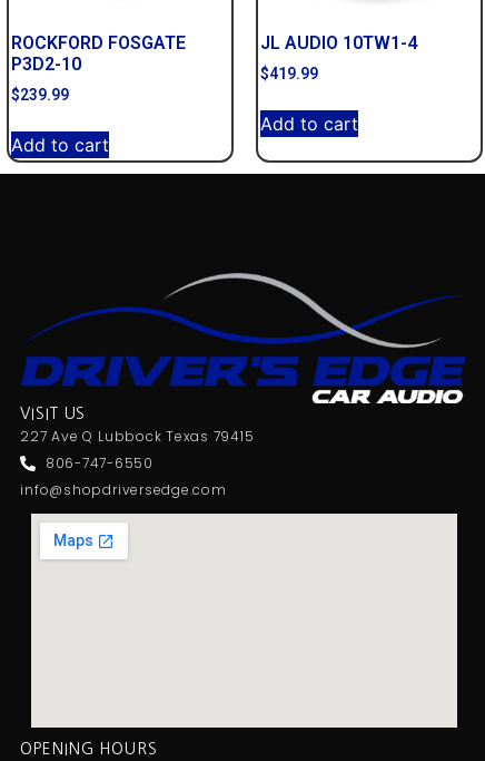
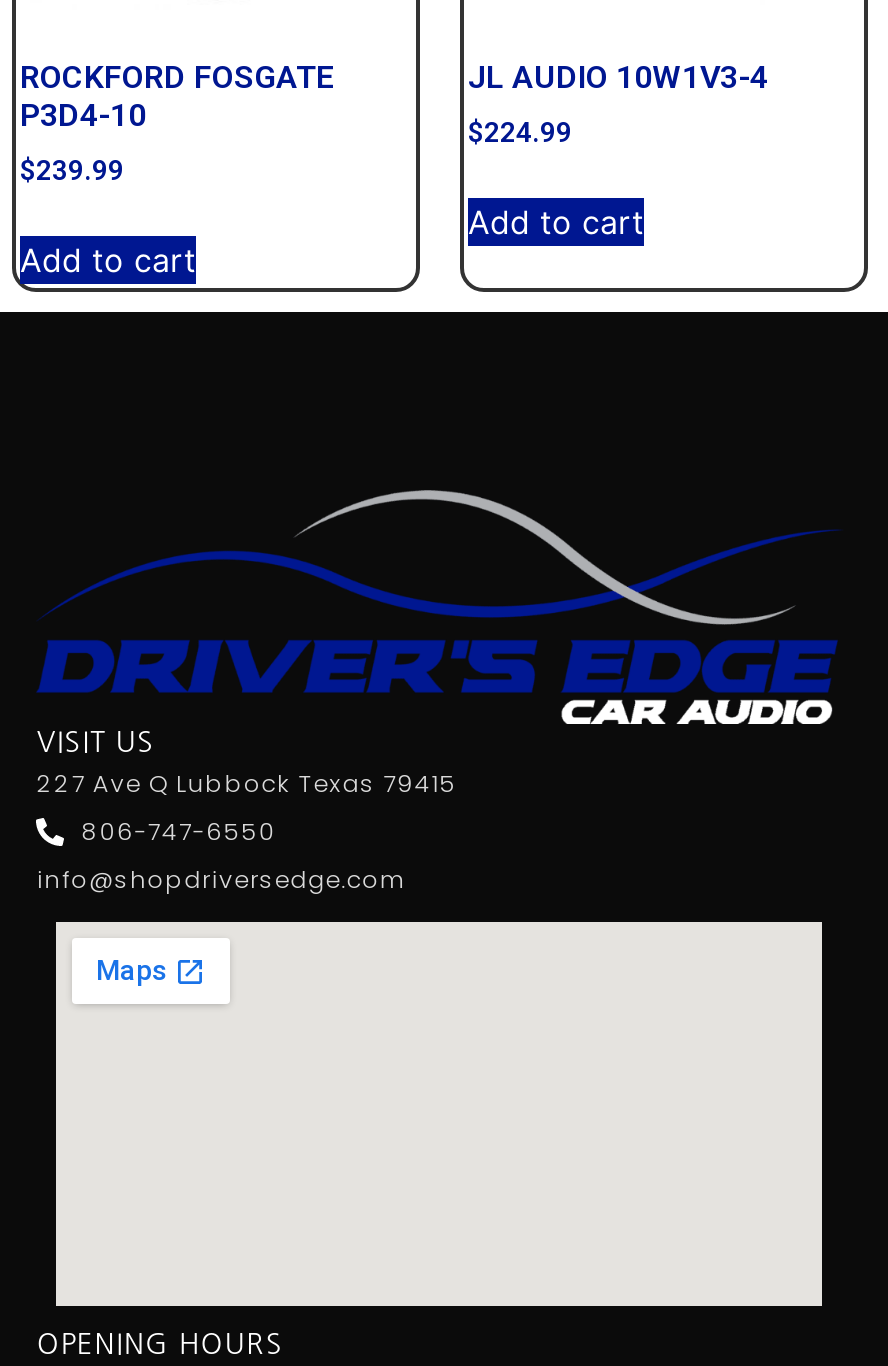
- JL AUDIO 10TW1-4
+ JL AUDIO 10W1V3-4

- P3D2-10
+ P3D4-10

- $419.99
+ $224.99
